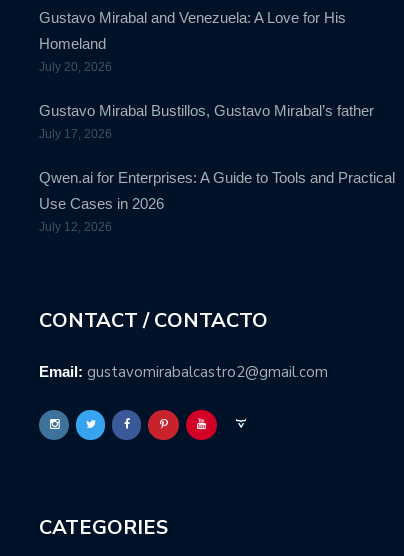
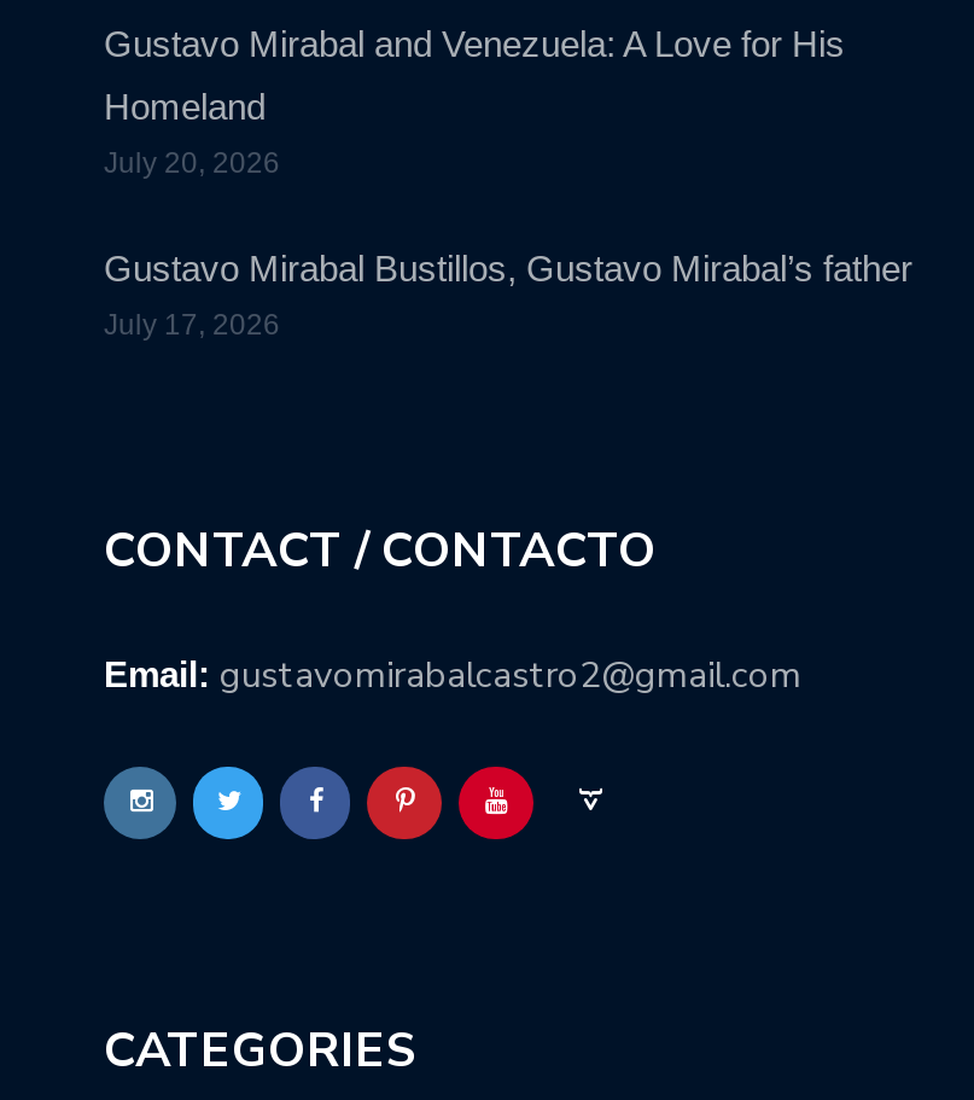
- Qwen.ai for Enterprises: A Guide to Tools and Practical
- Use Cases in 2026
- July 12, 2026
